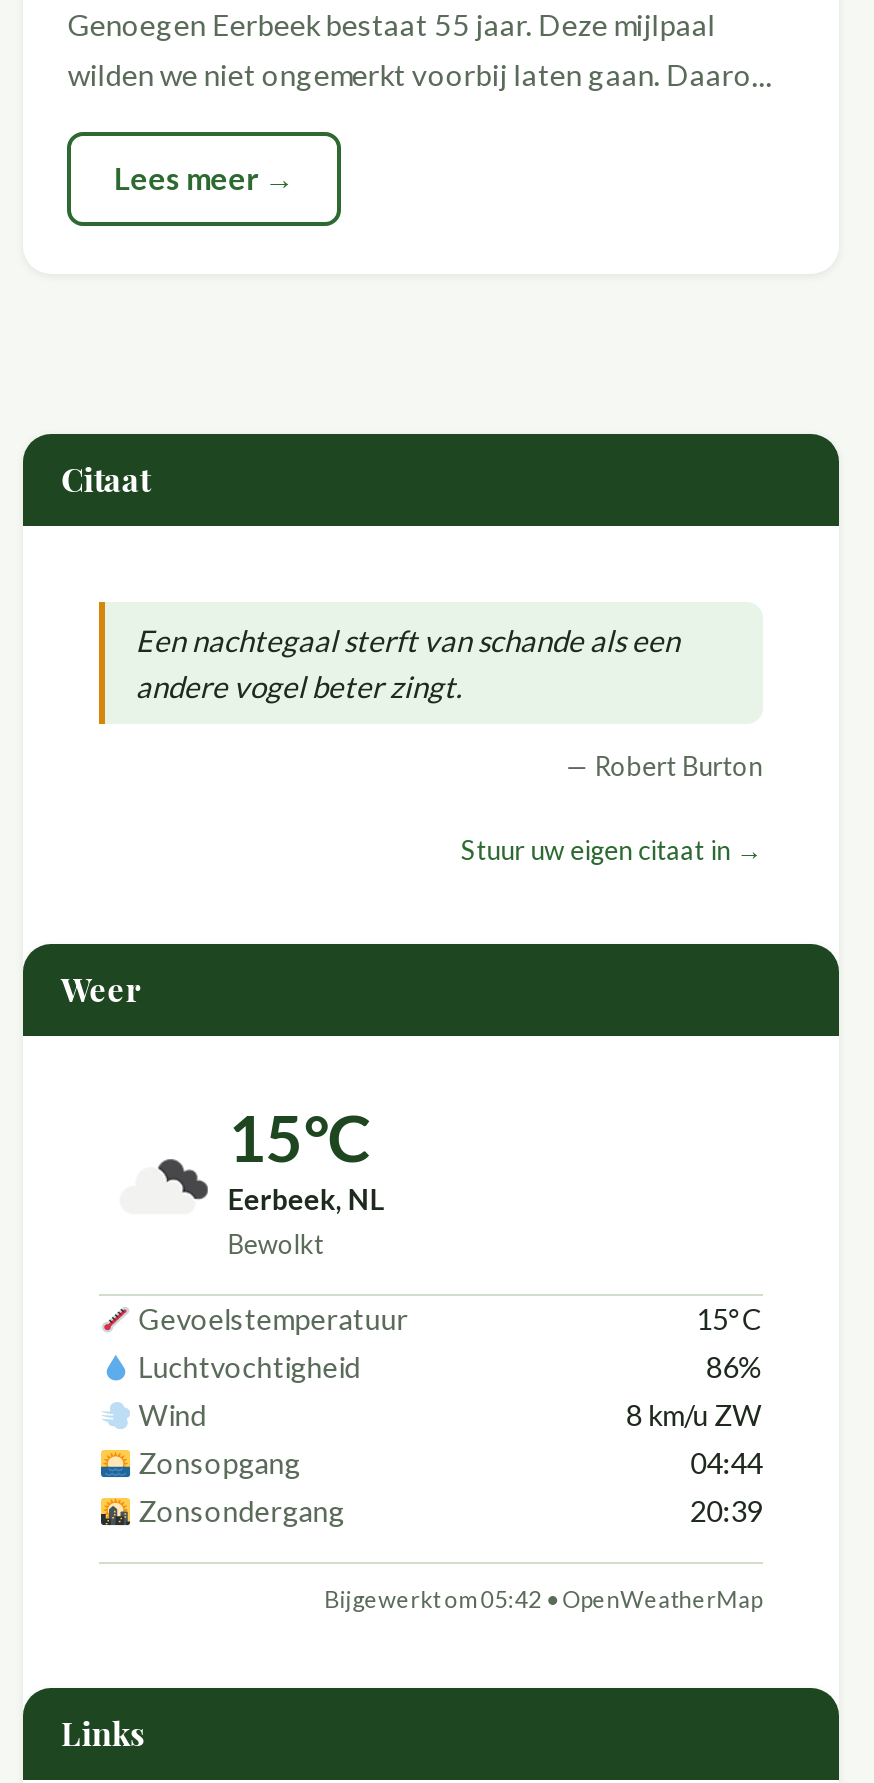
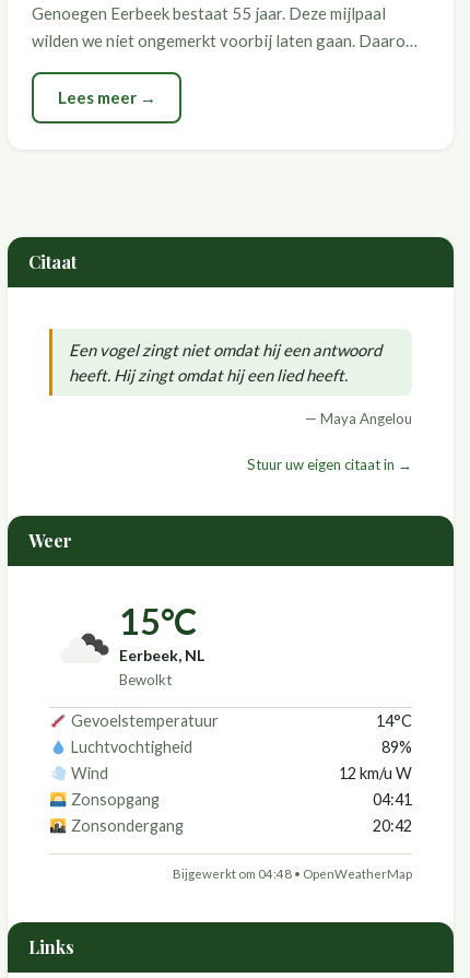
- Een nachtegaal sterft van schande als een
- andere vogel beter zingt.
+ Een vogel zingt niet omdat hij een antwoord
+ heeft. Hij zingt omdat hij een lied heeft.

- — Robert Burton
+ — Maya Angelou

- 15°C
+ 14°C

- 86%
+ 89%

- 8 km/u ZW
+ 12 km/u W

- 04:44
+ 04:41

- 20:39
+ 20:42

- Bijgewerkt om 05:42 • OpenWeatherMap
+ Bijgewerkt om 04:48 • OpenWeatherMap
